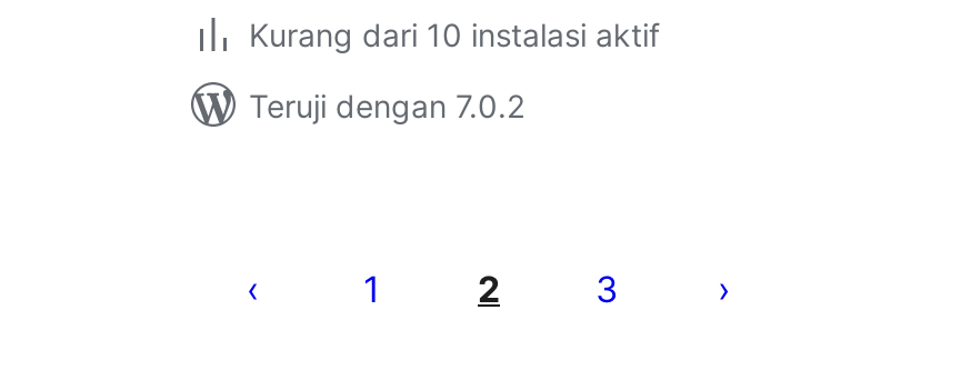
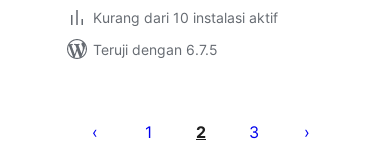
- Teruji dengan 7.0.2
+ Teruji dengan 6.7.5
